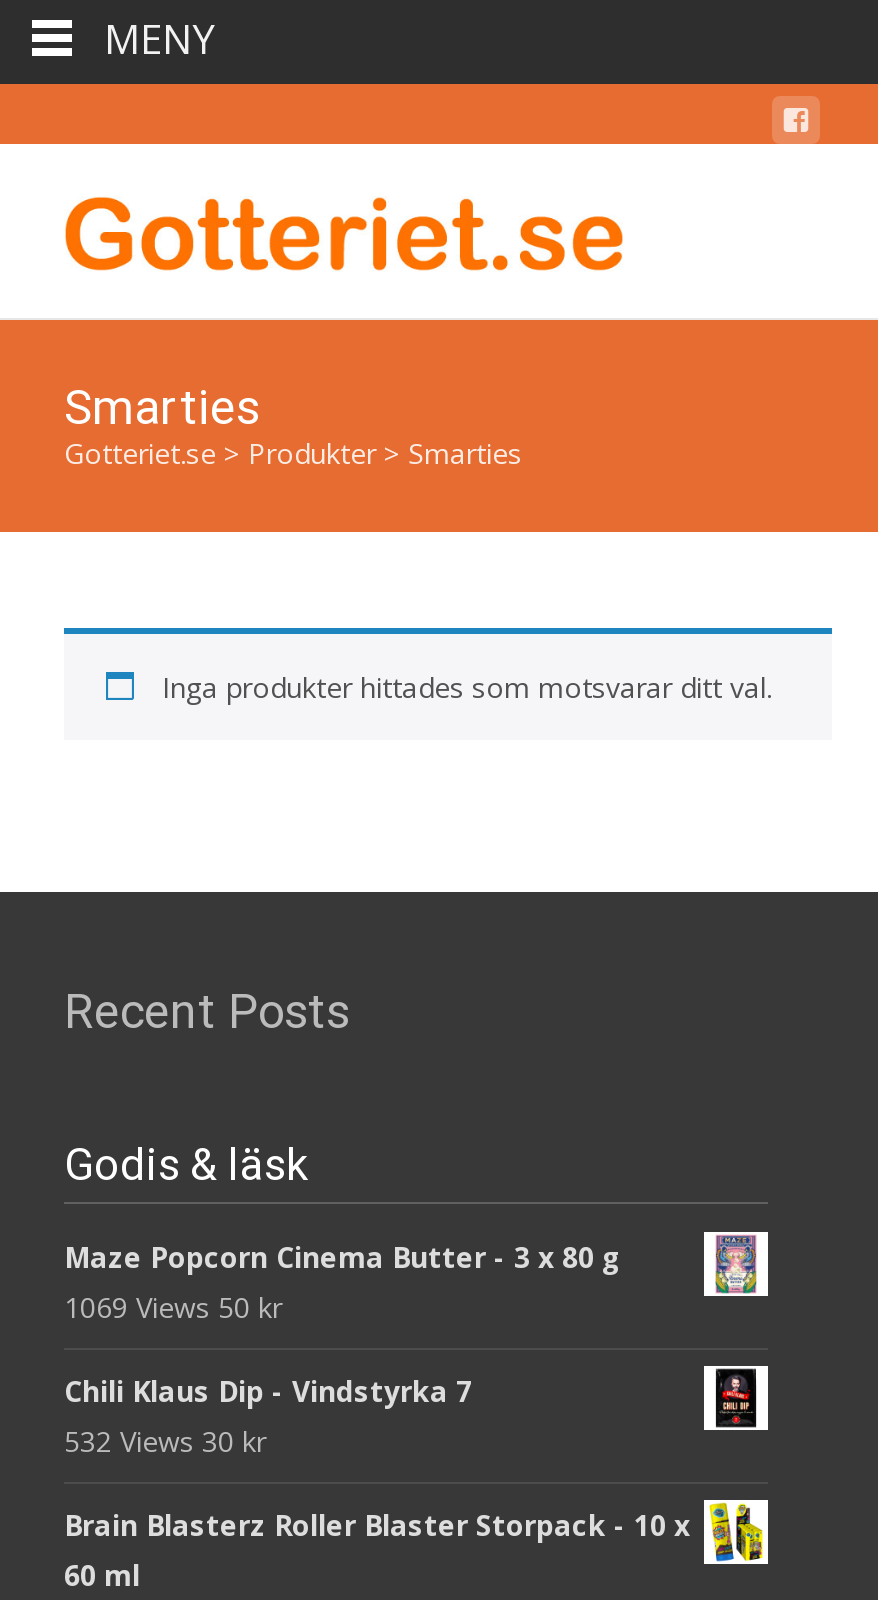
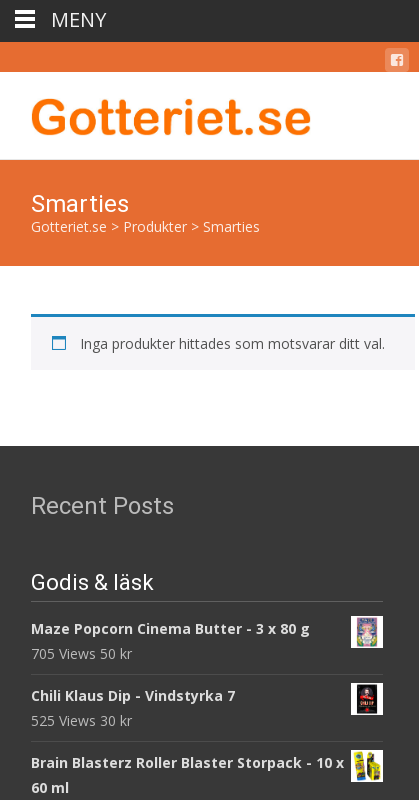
- 1069 Views 50 kr
+ 705 Views 50 kr

- 532 Views 30 kr
+ 525 Views 30 kr
